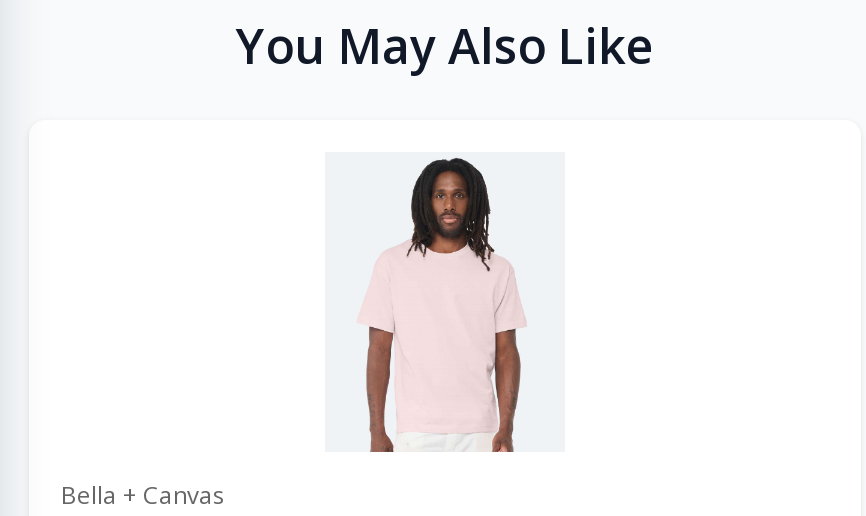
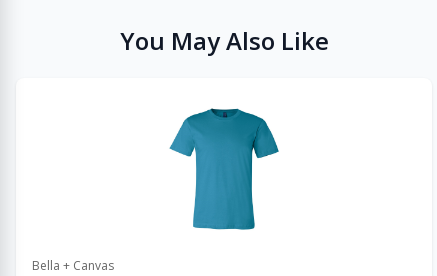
- [image]
+ [image]
